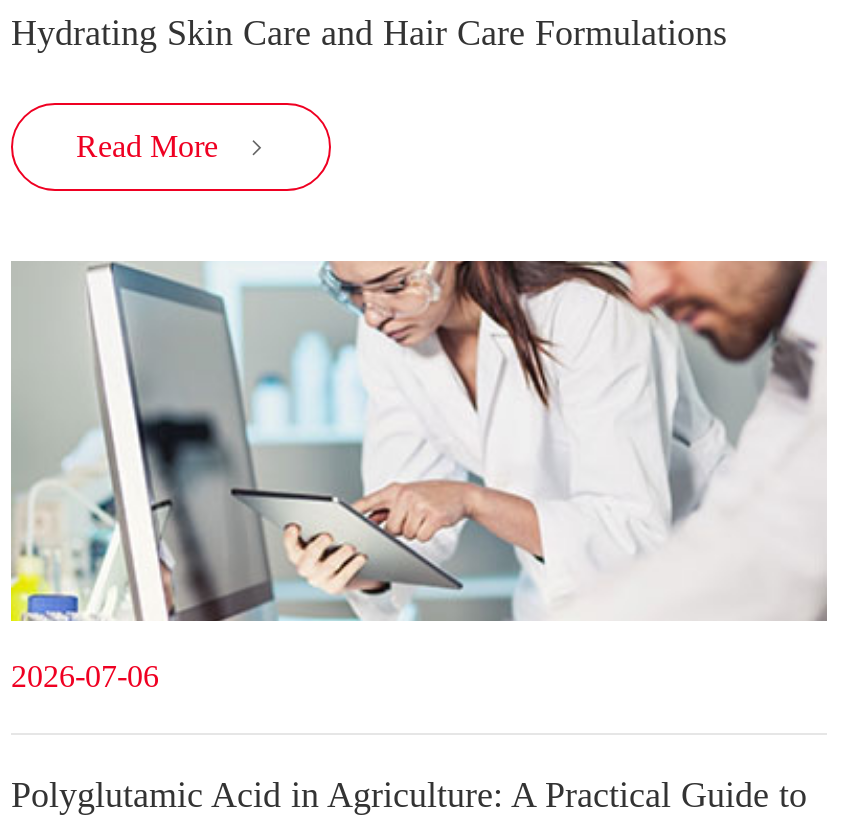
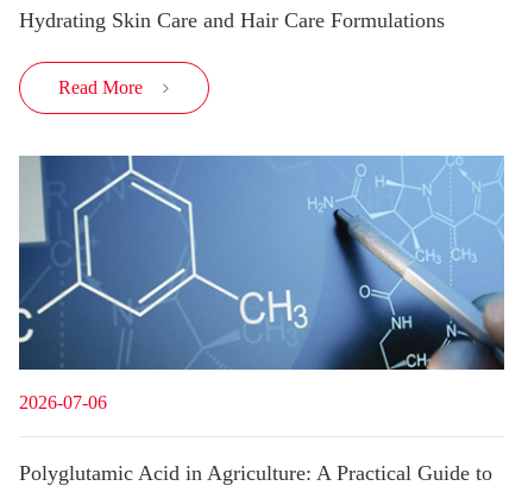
- [image]
+ [image]
